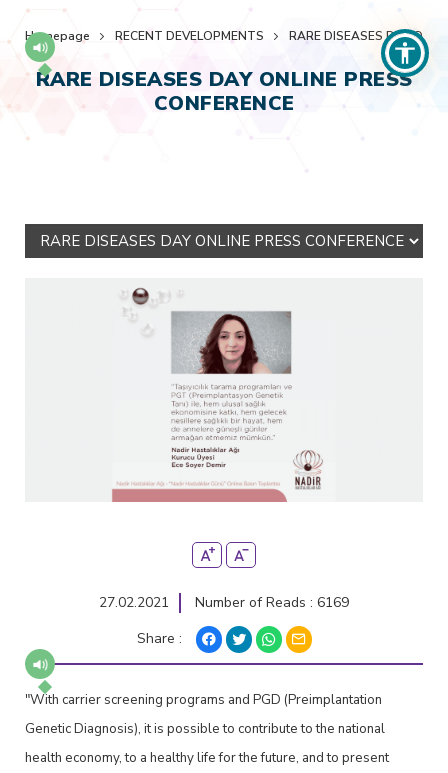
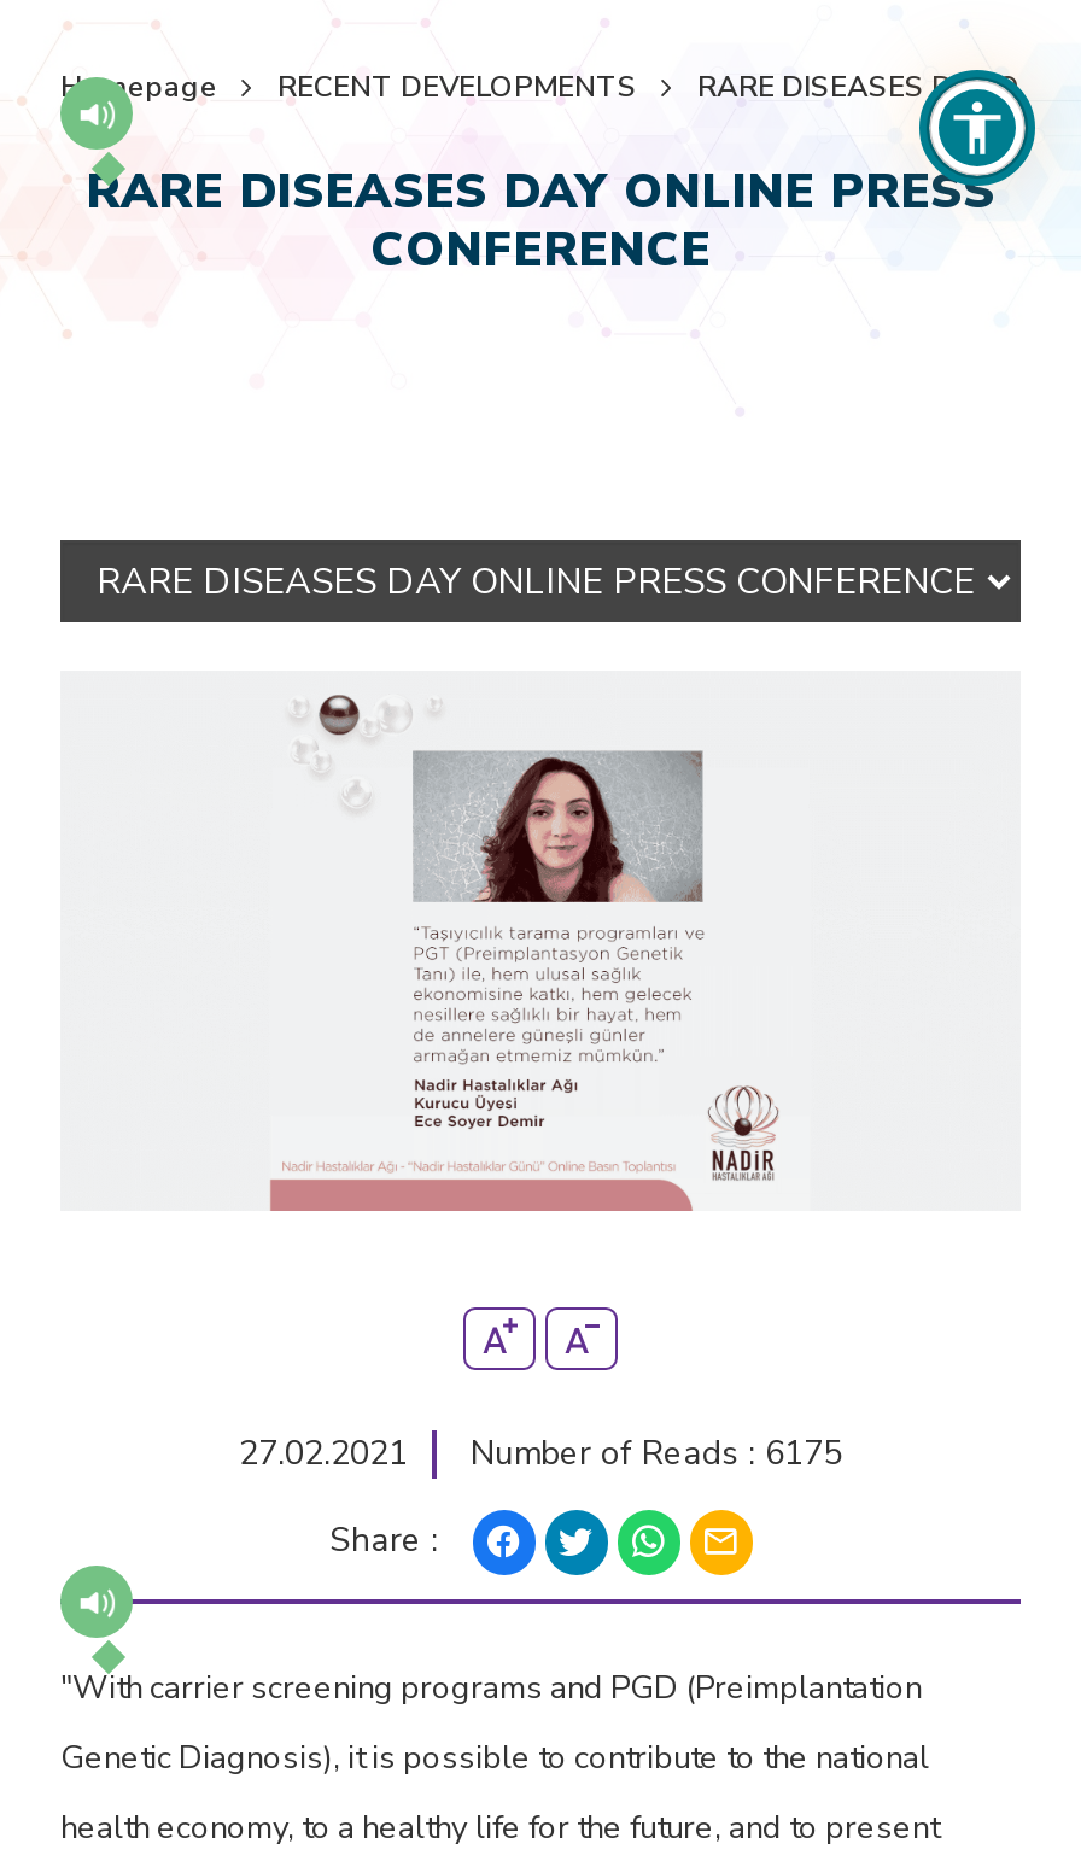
- Number of Reads : 6169
+ Number of Reads : 6175
